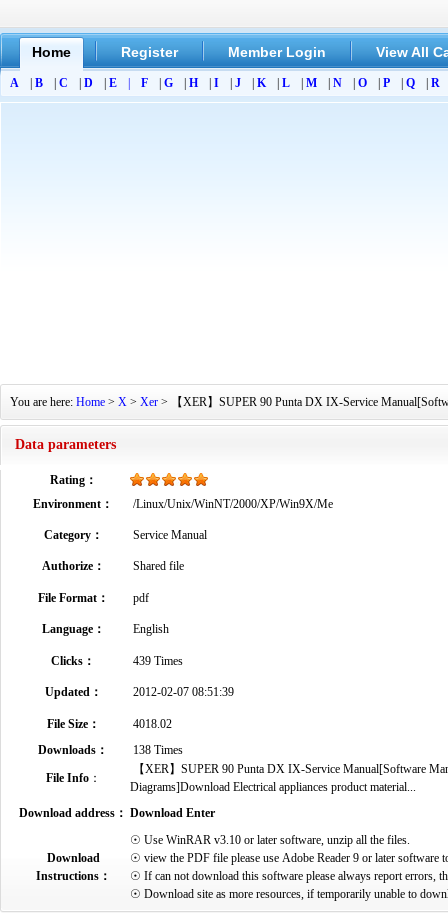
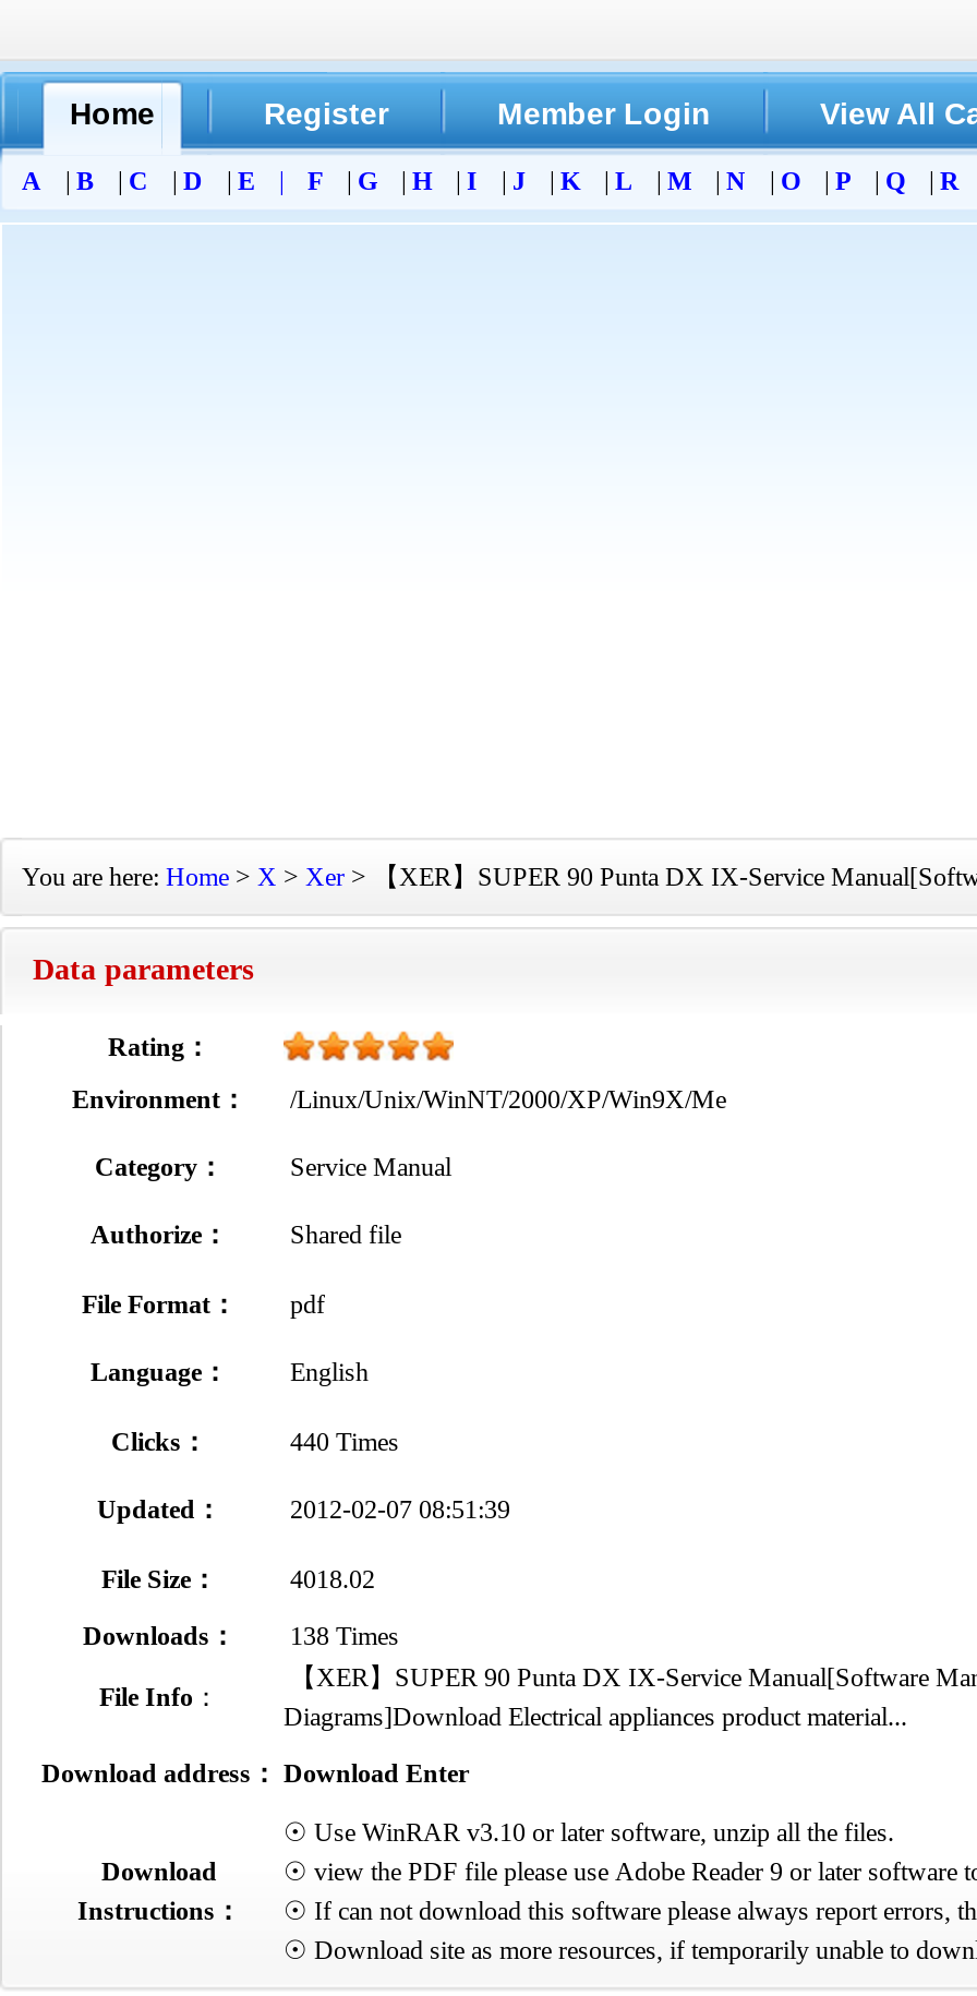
- 439 Times
+ 440 Times
